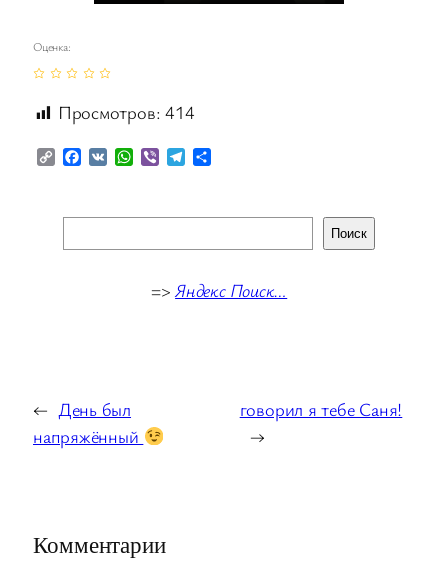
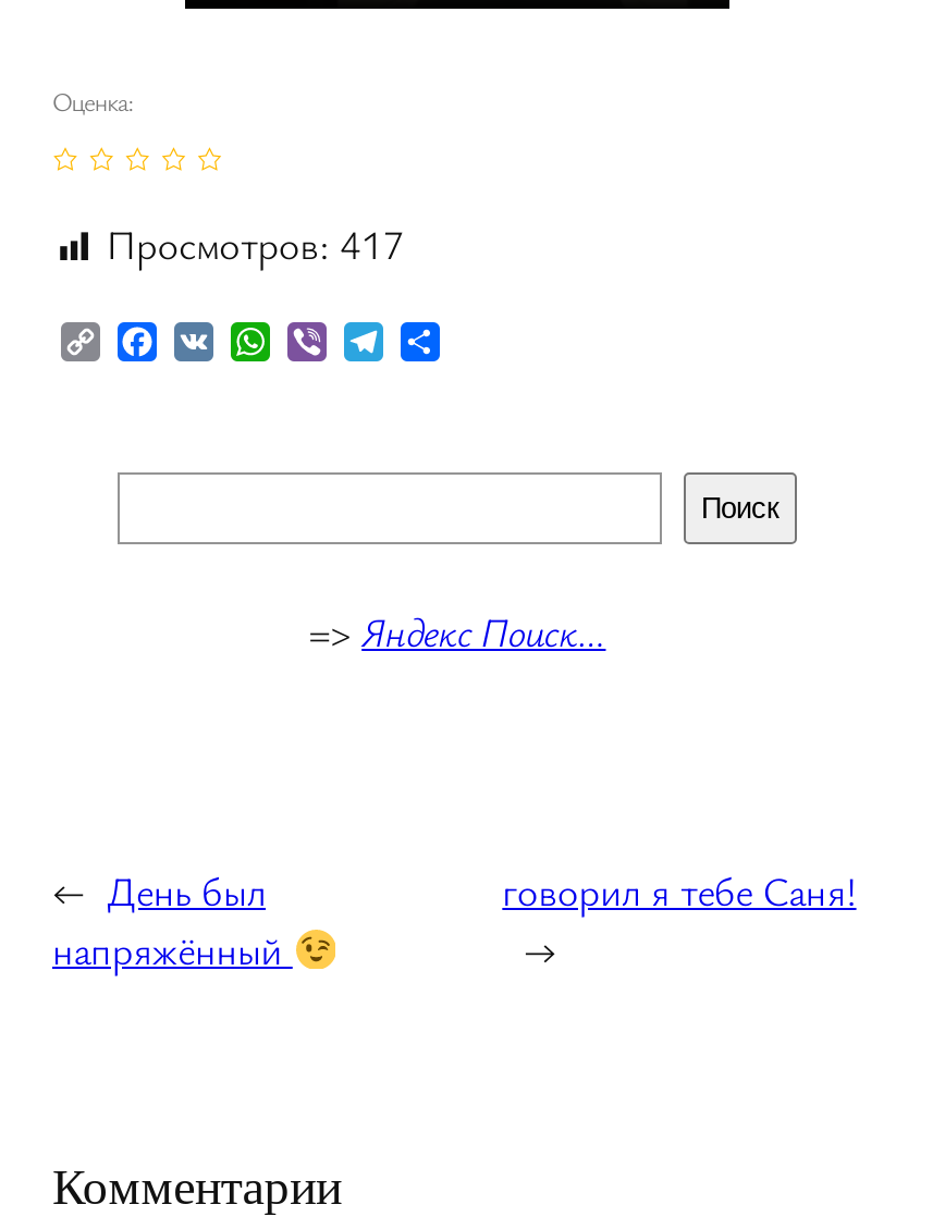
- Просмотров: 414
+ Просмотров: 417
